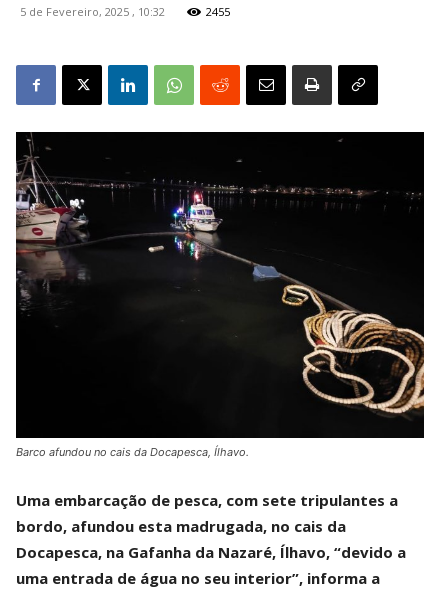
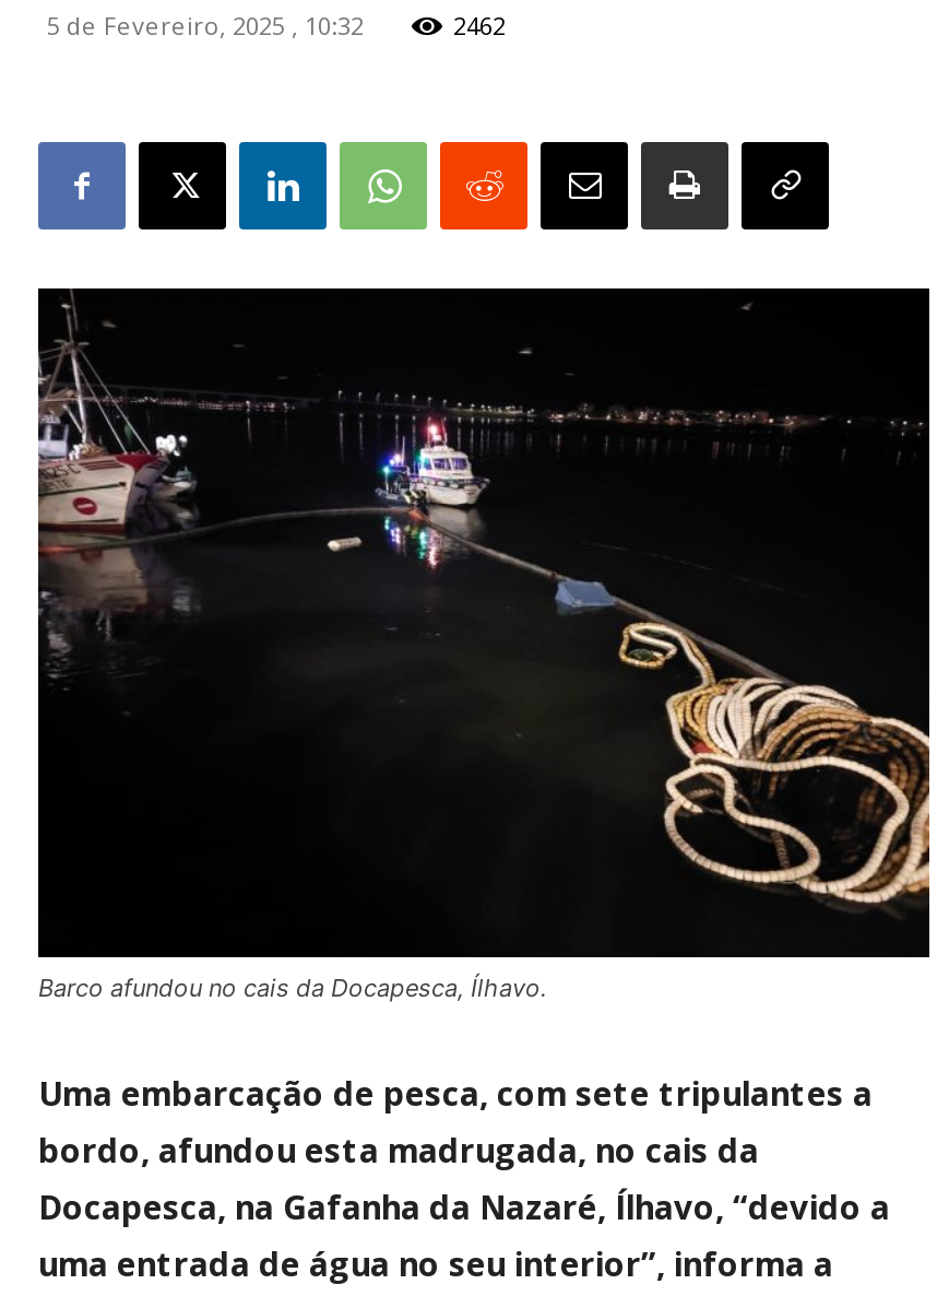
- 2455
+ 2462
